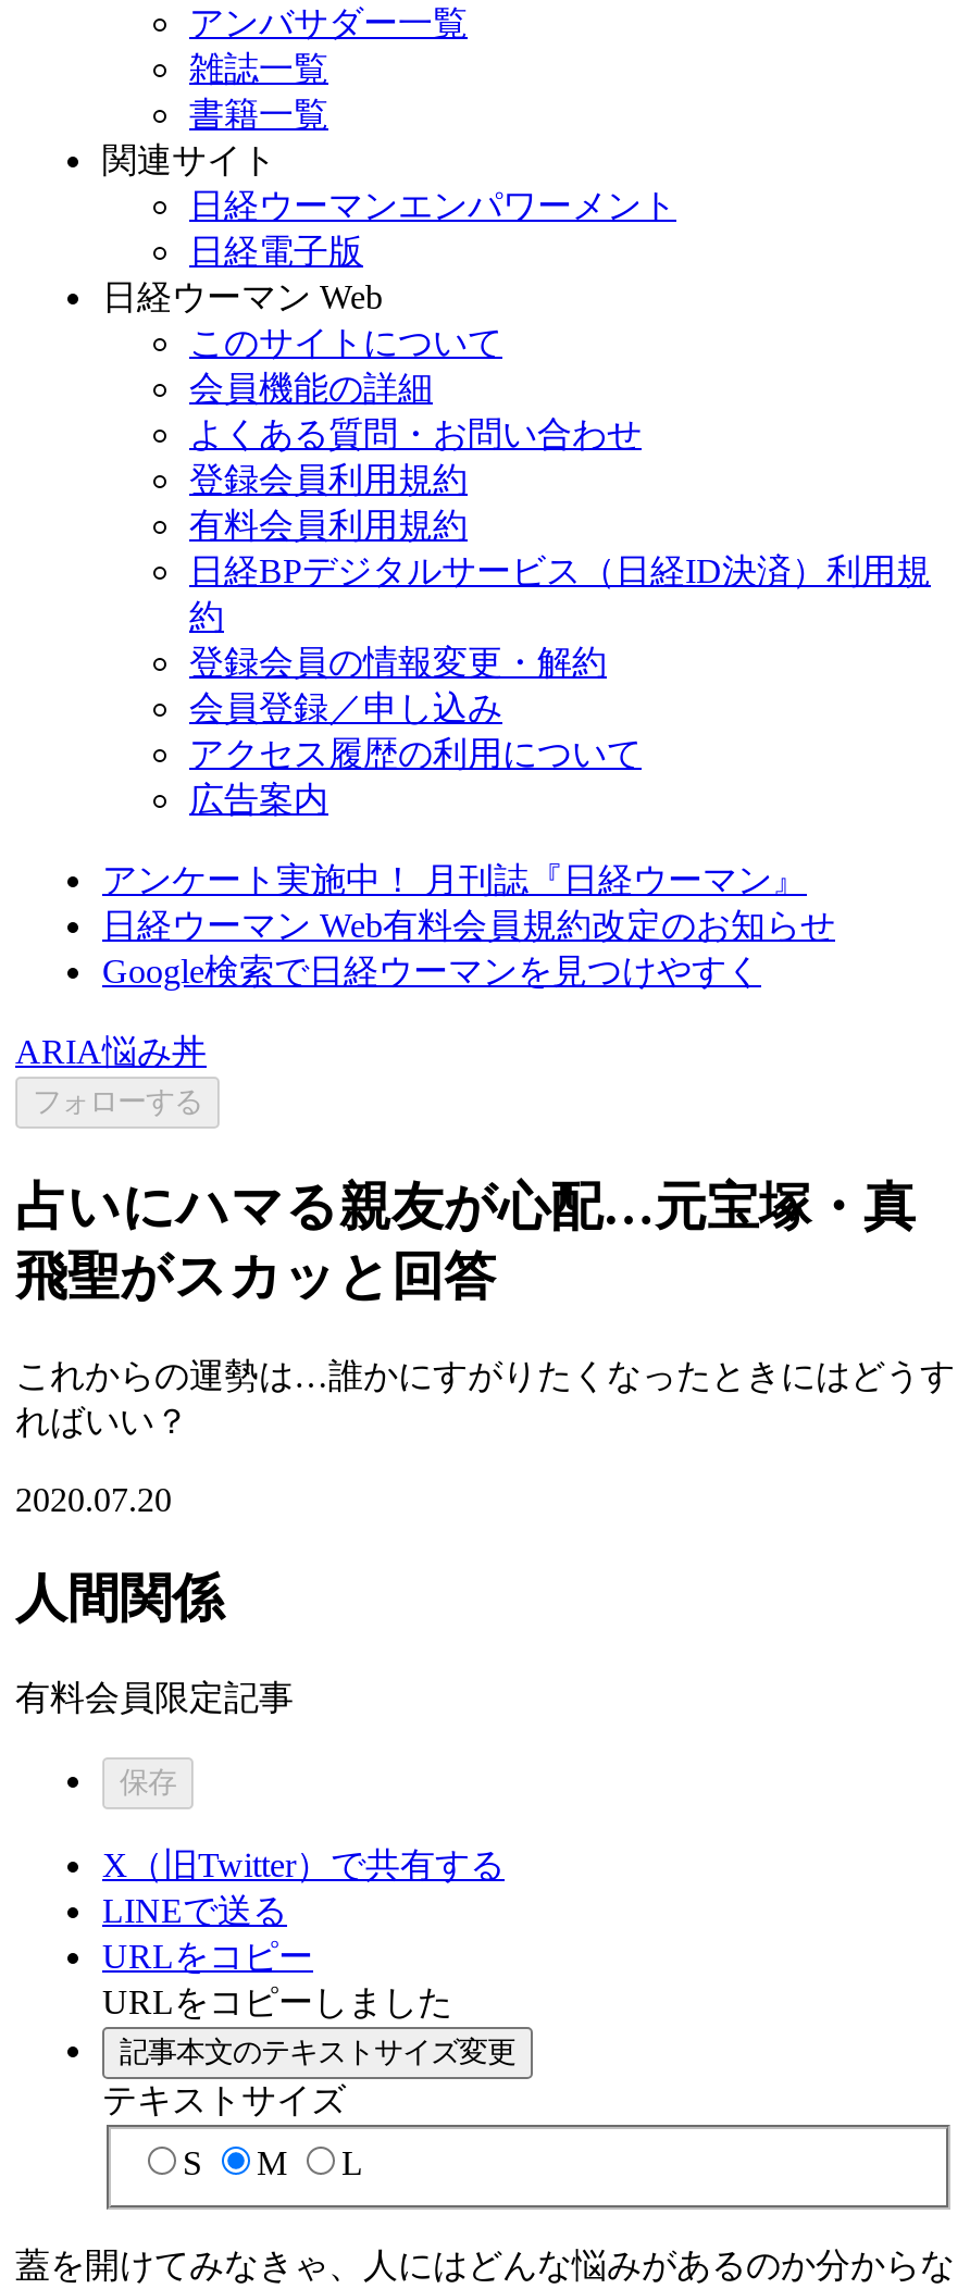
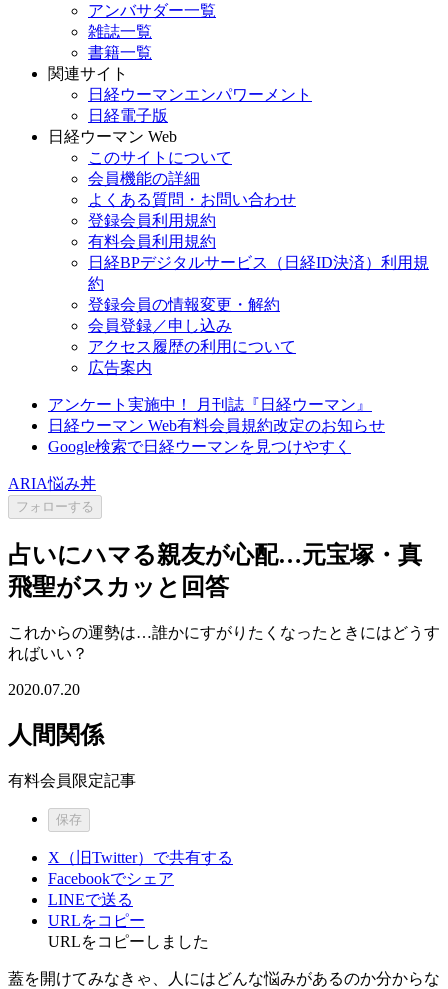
+ Facebookでシェア

moved down: LINEで送る | URLをコピー | URLをコピーしました

- 記事本文のテキストサイズ変更
- テキストサイズ
- S
- M
- L
